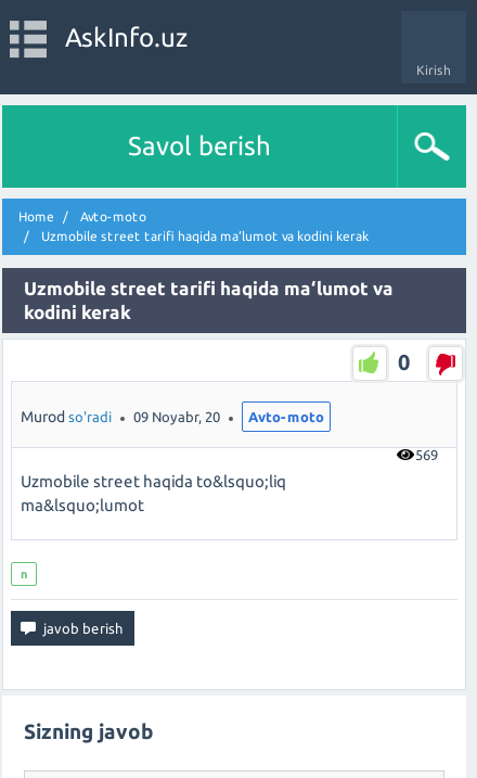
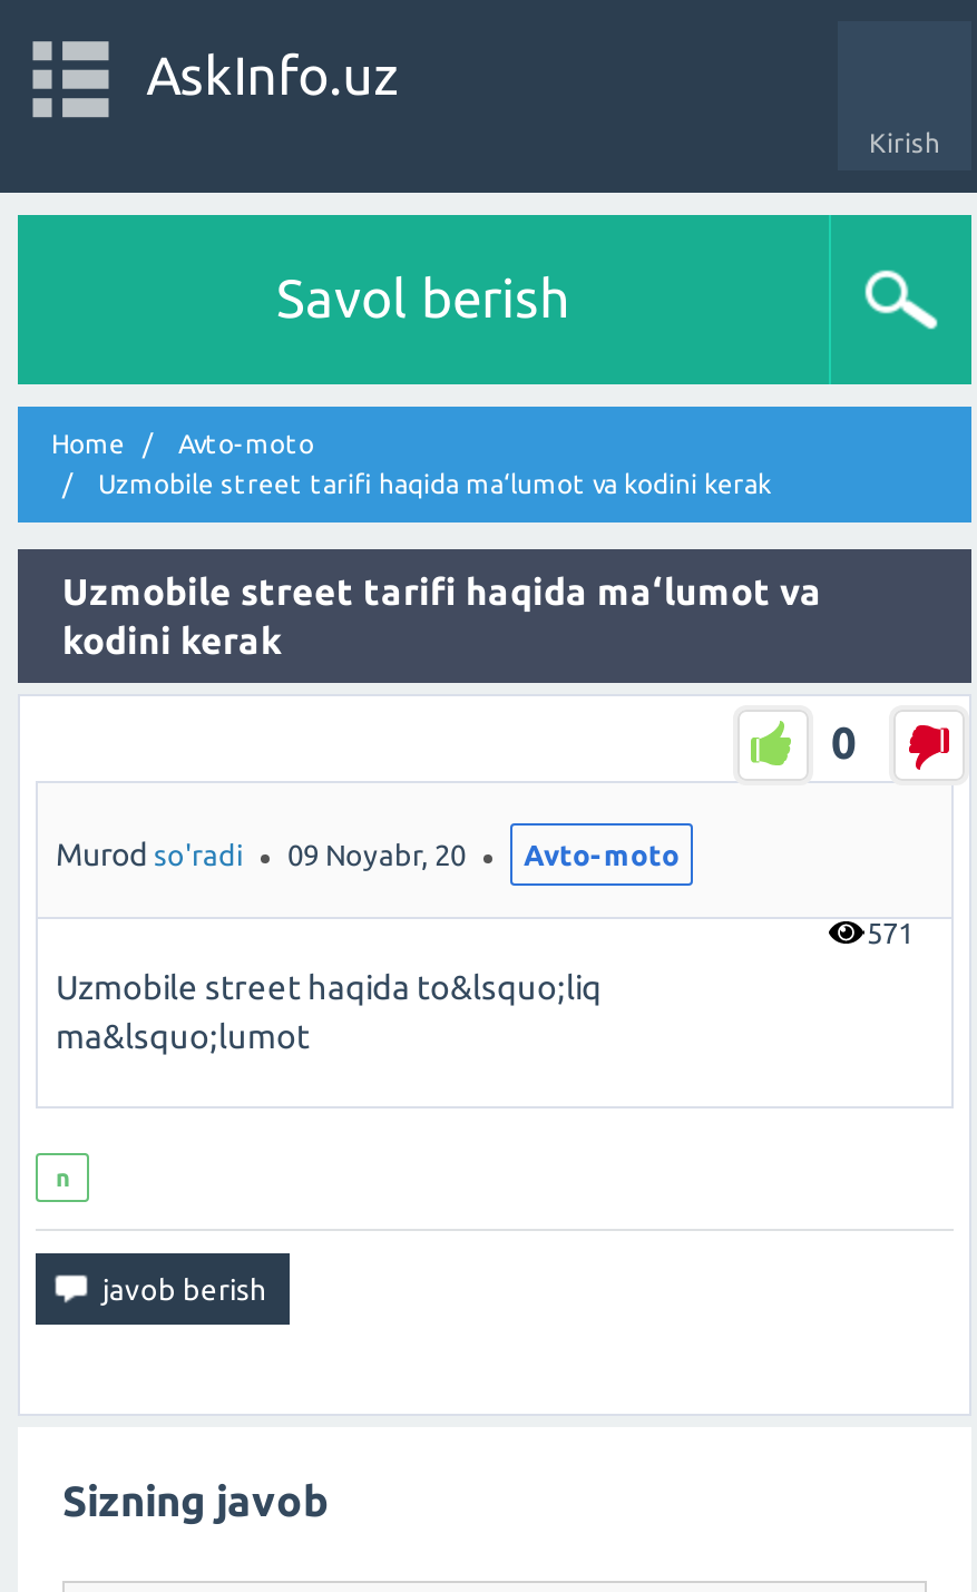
- 569
+ 571
